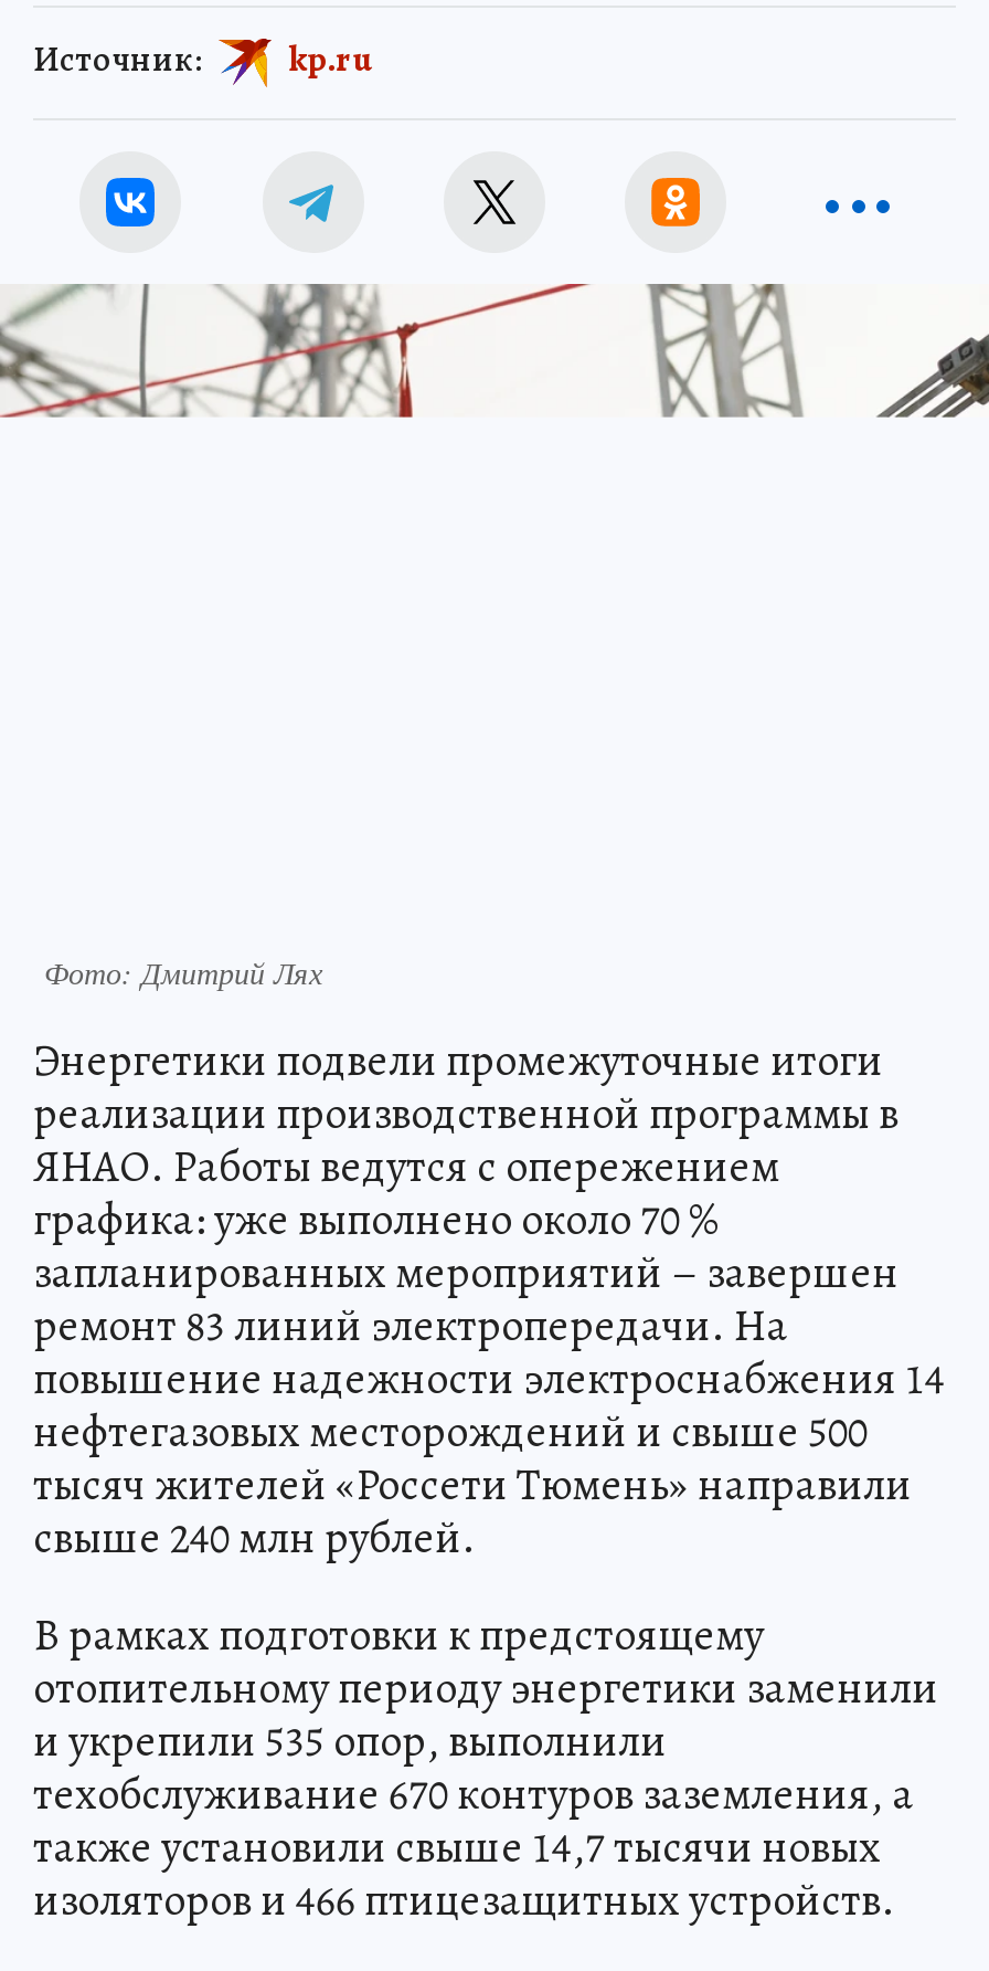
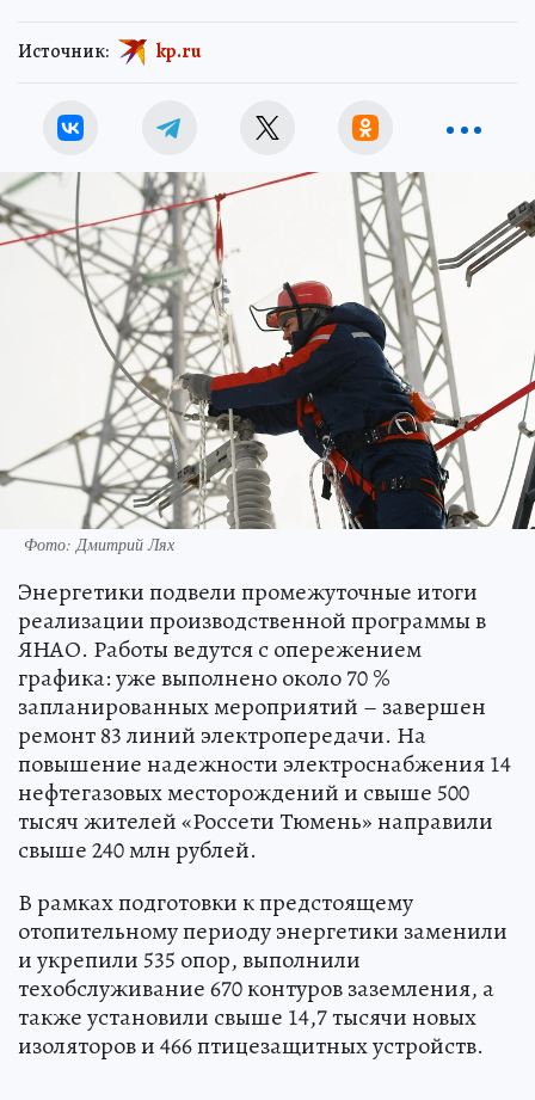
+ [image]
